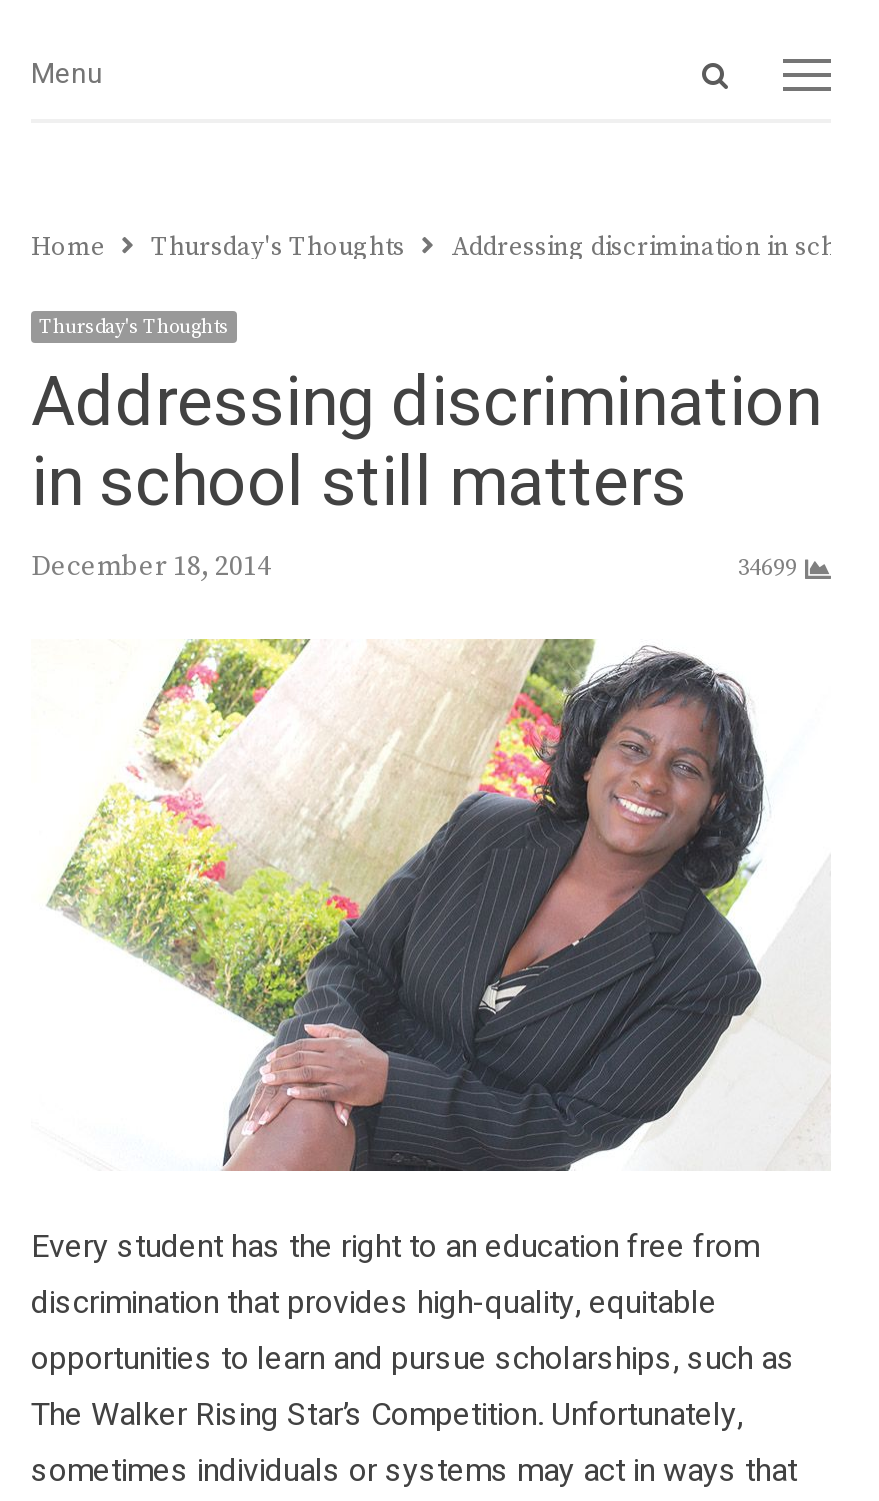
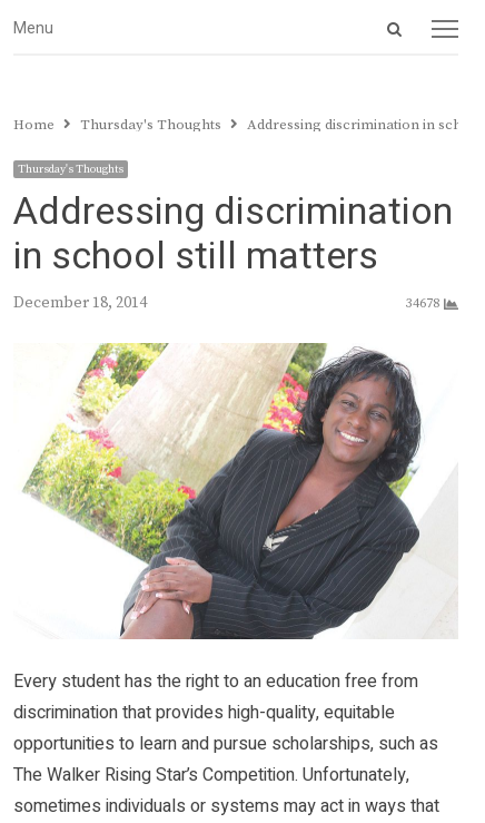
- 34699
+ 34678
